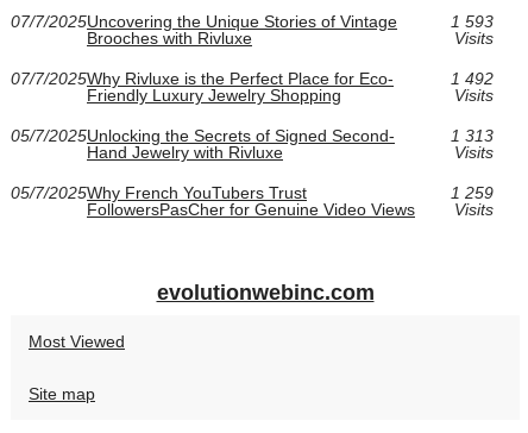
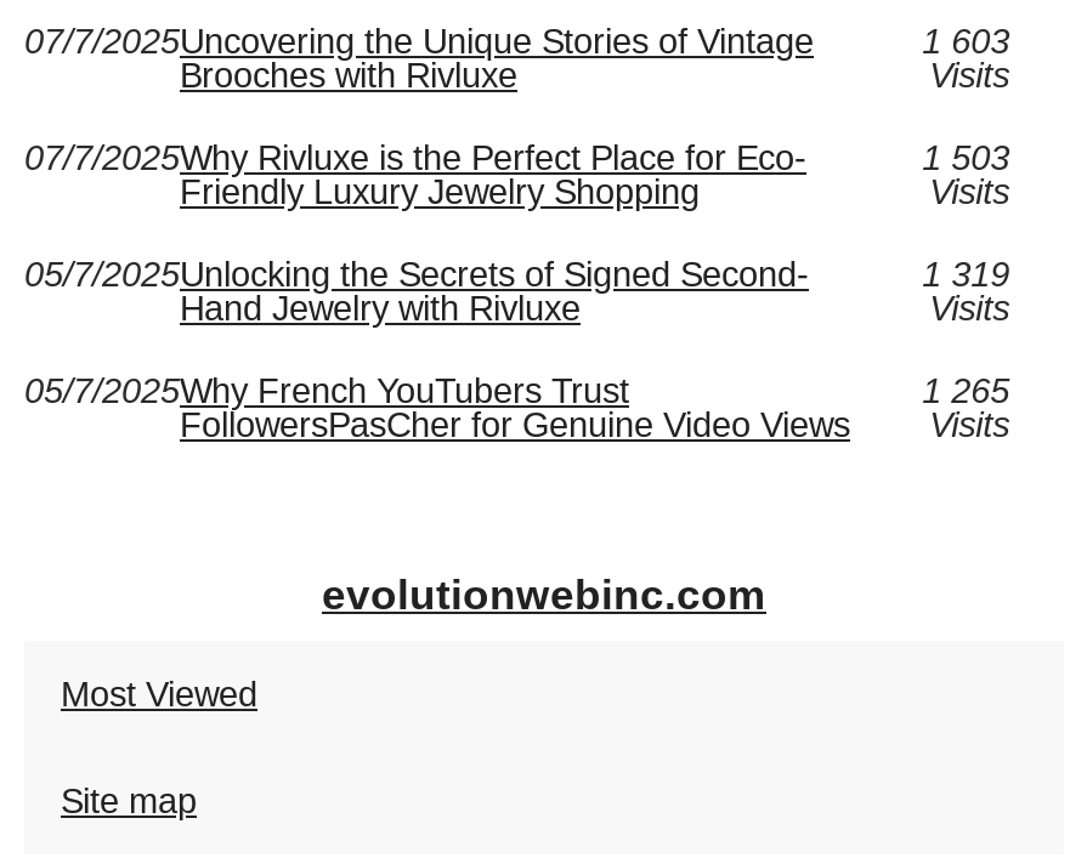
- 1 593
+ 1 603

- 1 492
+ 1 503

- 1 313
+ 1 319

- 1 259
+ 1 265
